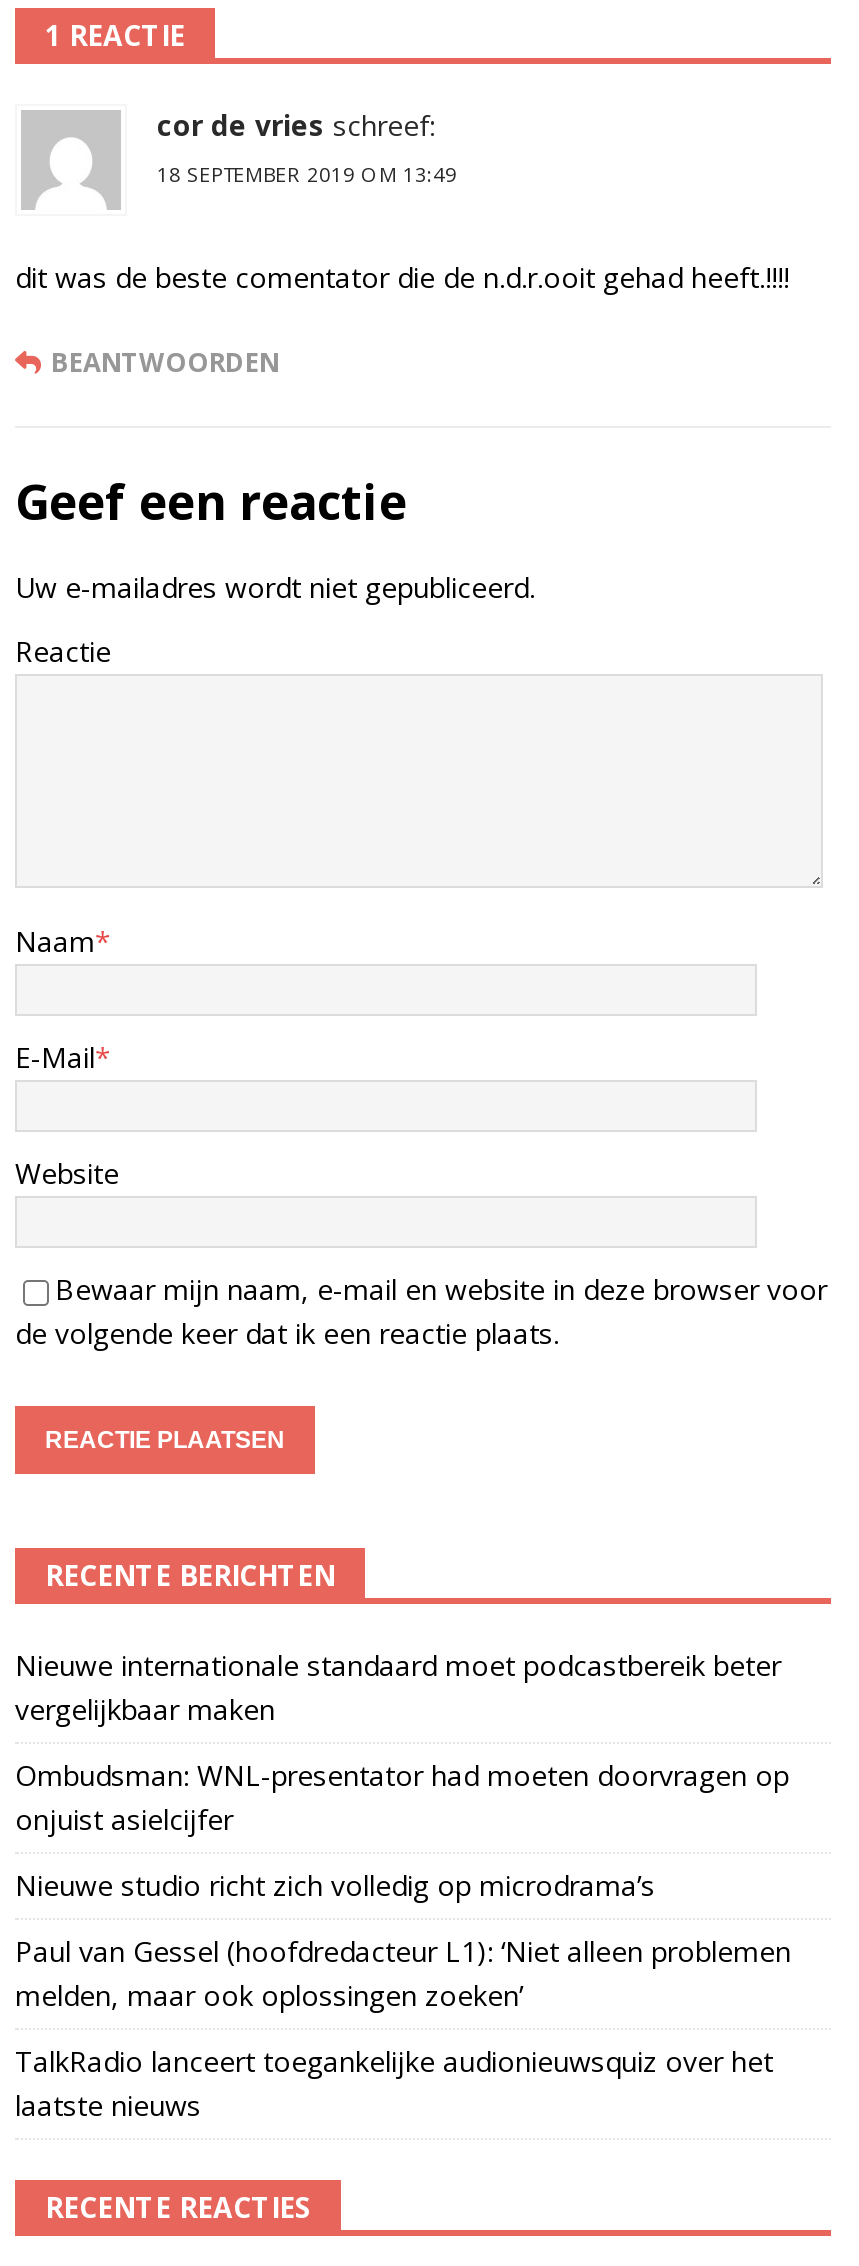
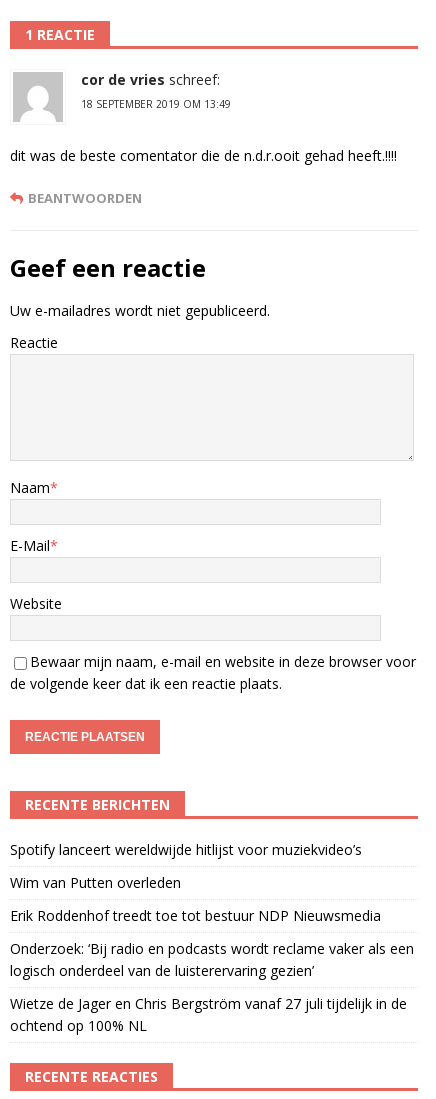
- Nieuwe internationale standaard moet podcastbereik beter
- vergelijkbaar maken
+ Spotify lanceert wereldwijde hitlijst voor muziekvideo’s

- Ombudsman: WNL-presentator had moeten doorvragen op
- onjuist asielcijfer
+ Wim van Putten overleden

- Nieuwe studio richt zich volledig op microdrama’s
+ Erik Roddenhof treedt toe tot bestuur NDP Nieuwsmedia

- Paul van Gessel (hoofdredacteur L1): ‘Niet alleen problemen
- melden, maar ook oplossingen zoeken’
+ Onderzoek: ‘Bij radio en podcasts wordt reclame vaker als een
+ logisch onderdeel van de luisterervaring gezien’

- TalkRadio lanceert toegankelijke audionieuwsquiz over het
- laatste nieuws
+ Wietze de Jager en Chris Bergström vanaf 27 juli tijdelijk in de
+ ochtend op 100% NL
